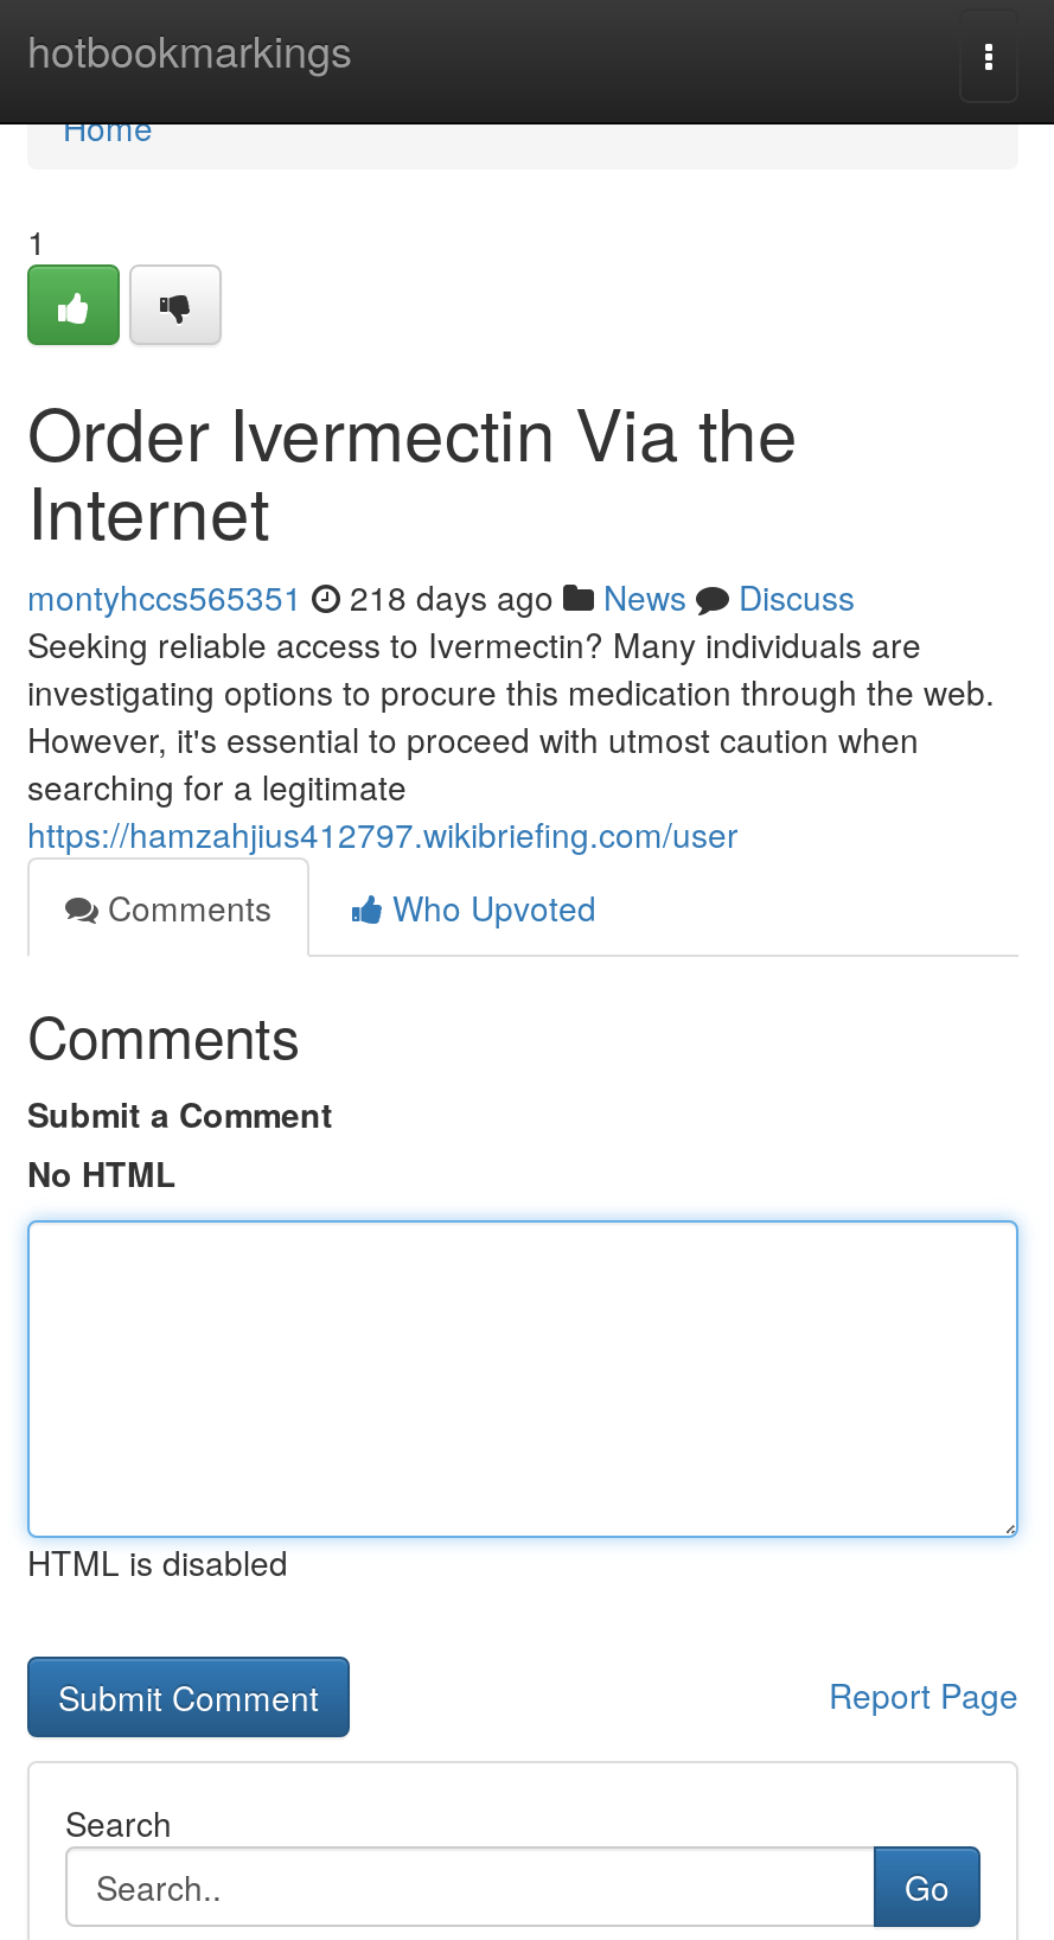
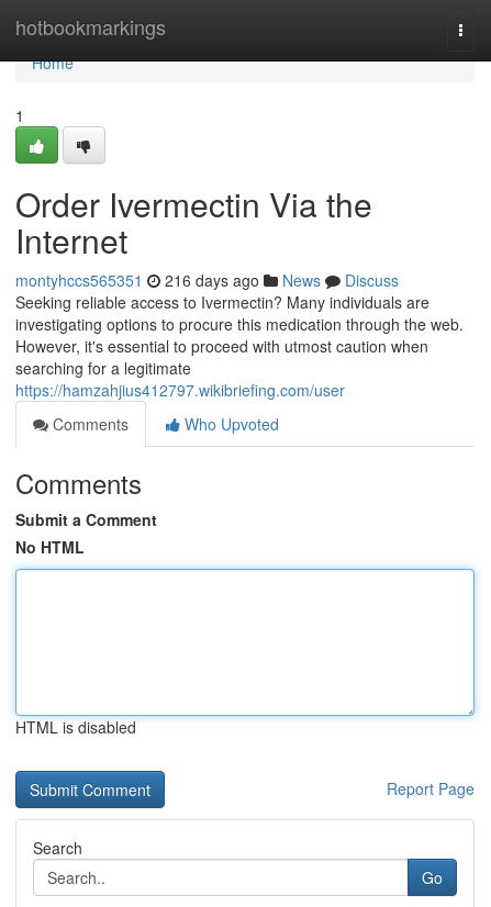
- montyhccs565351 218 days ago News Discuss
+ montyhccs565351 216 days ago News Discuss
